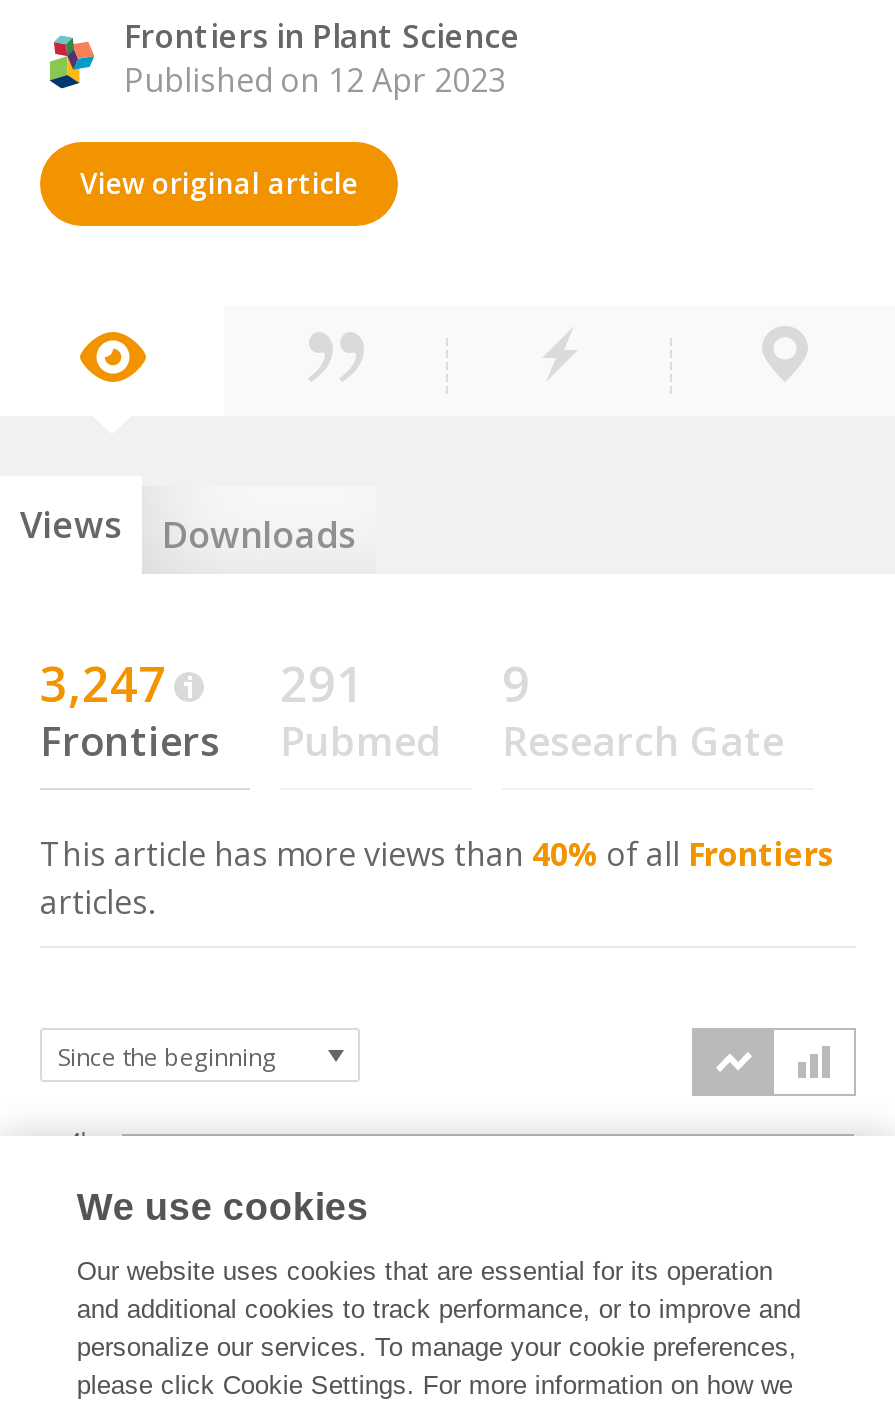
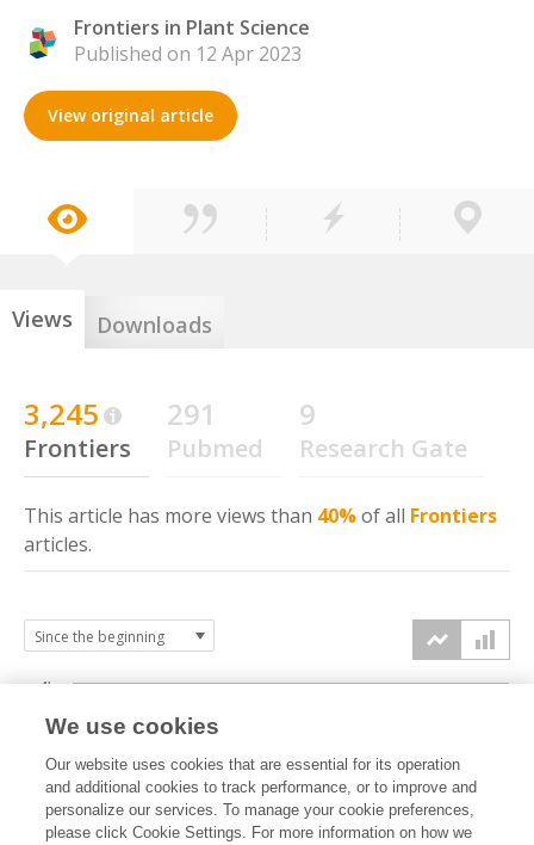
- 3,247
+ 3,245
